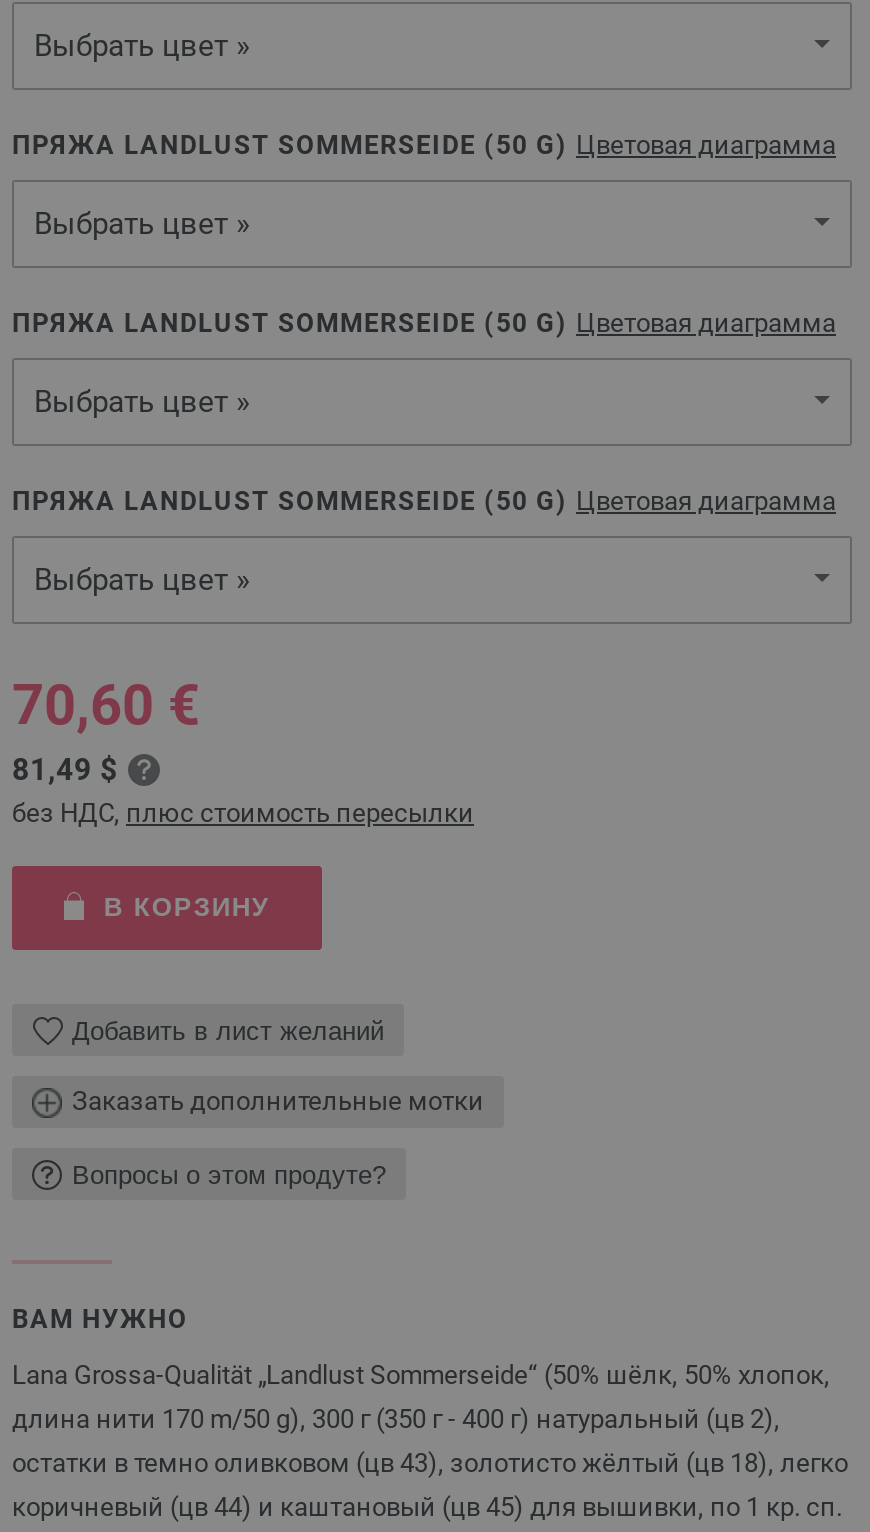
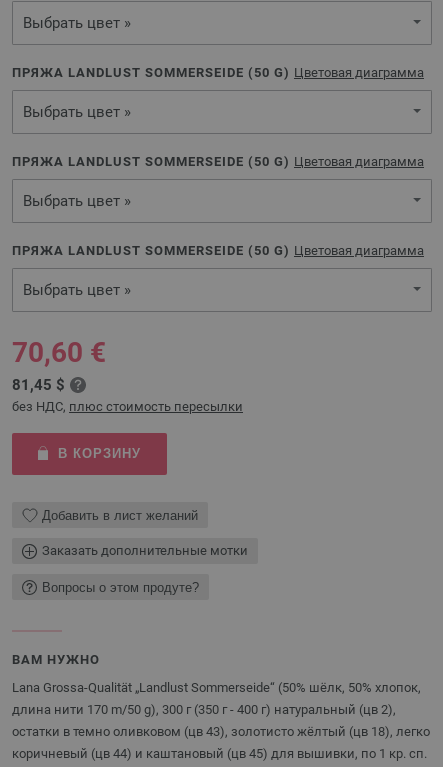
- 81,49 $
+ 81,45 $
